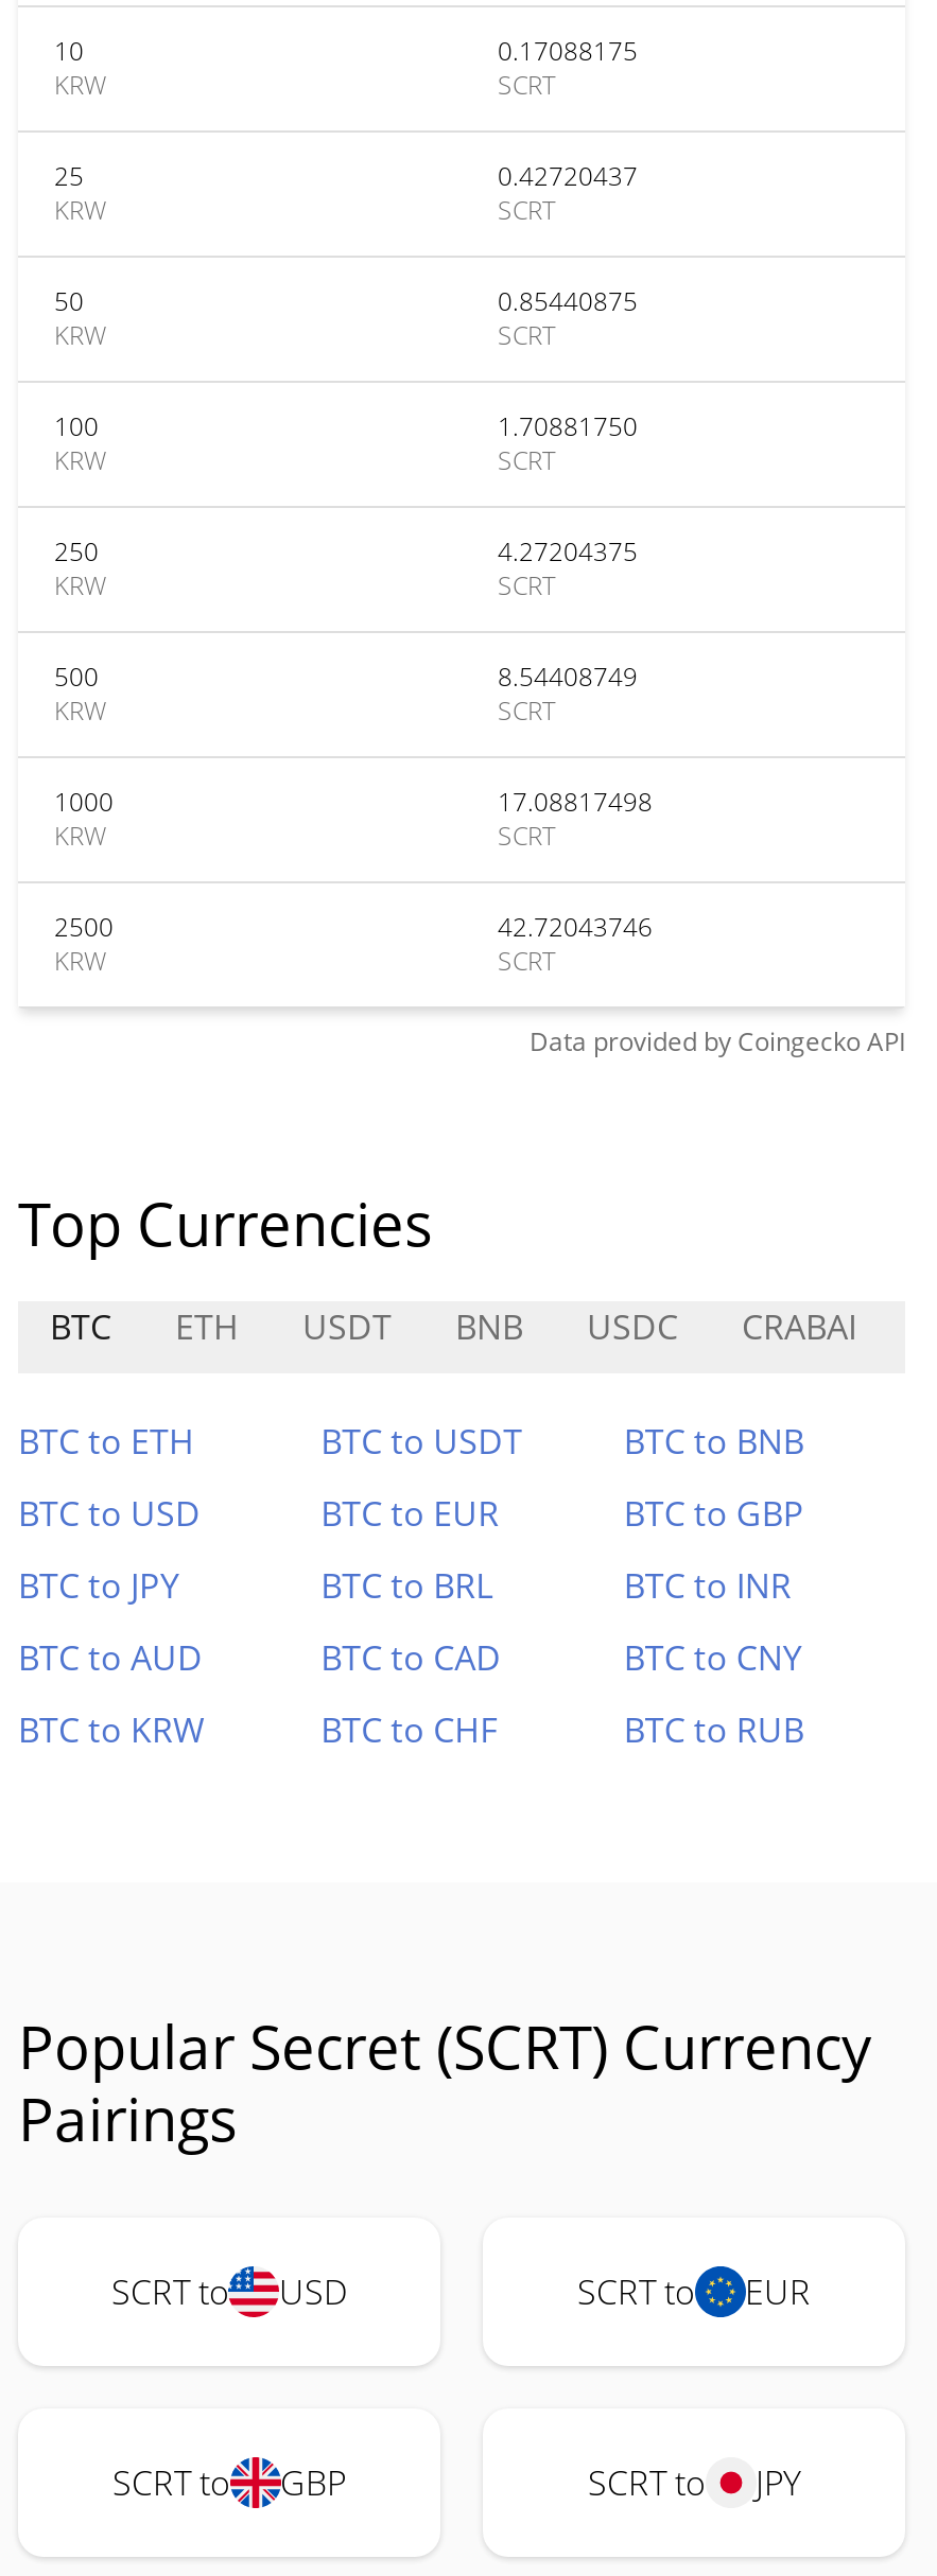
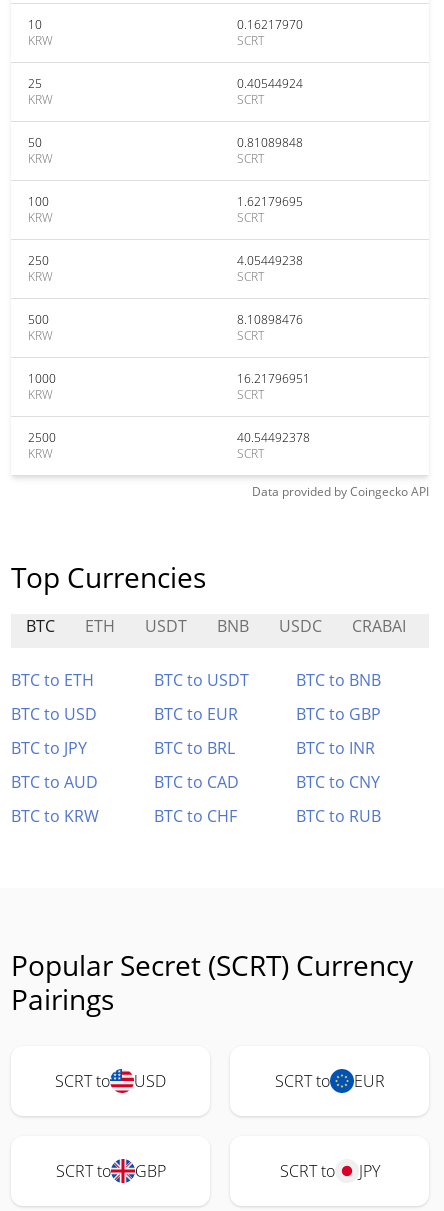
- 0.17088175
+ 0.16217970

- 0.42720437
+ 0.40544924

- 0.85440875
+ 0.81089848

- 1.70881750
+ 1.62179695

- 4.27204375
+ 4.05449238

- 8.54408749
+ 8.10898476

- 17.08817498
+ 16.21796951

- 42.72043746
+ 40.54492378
